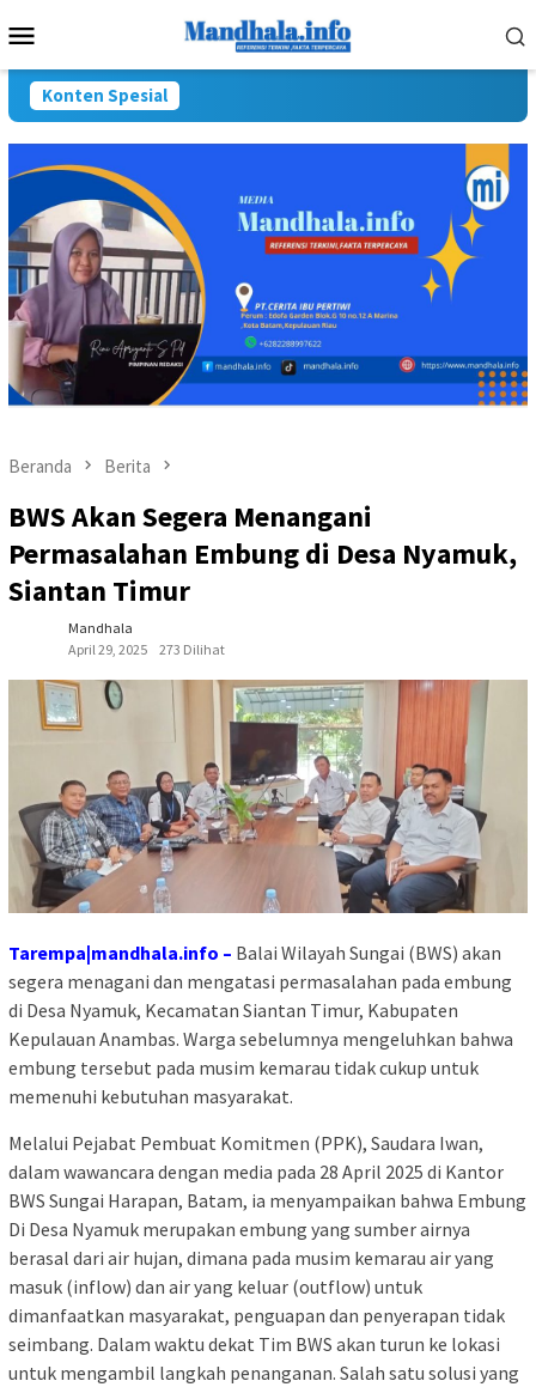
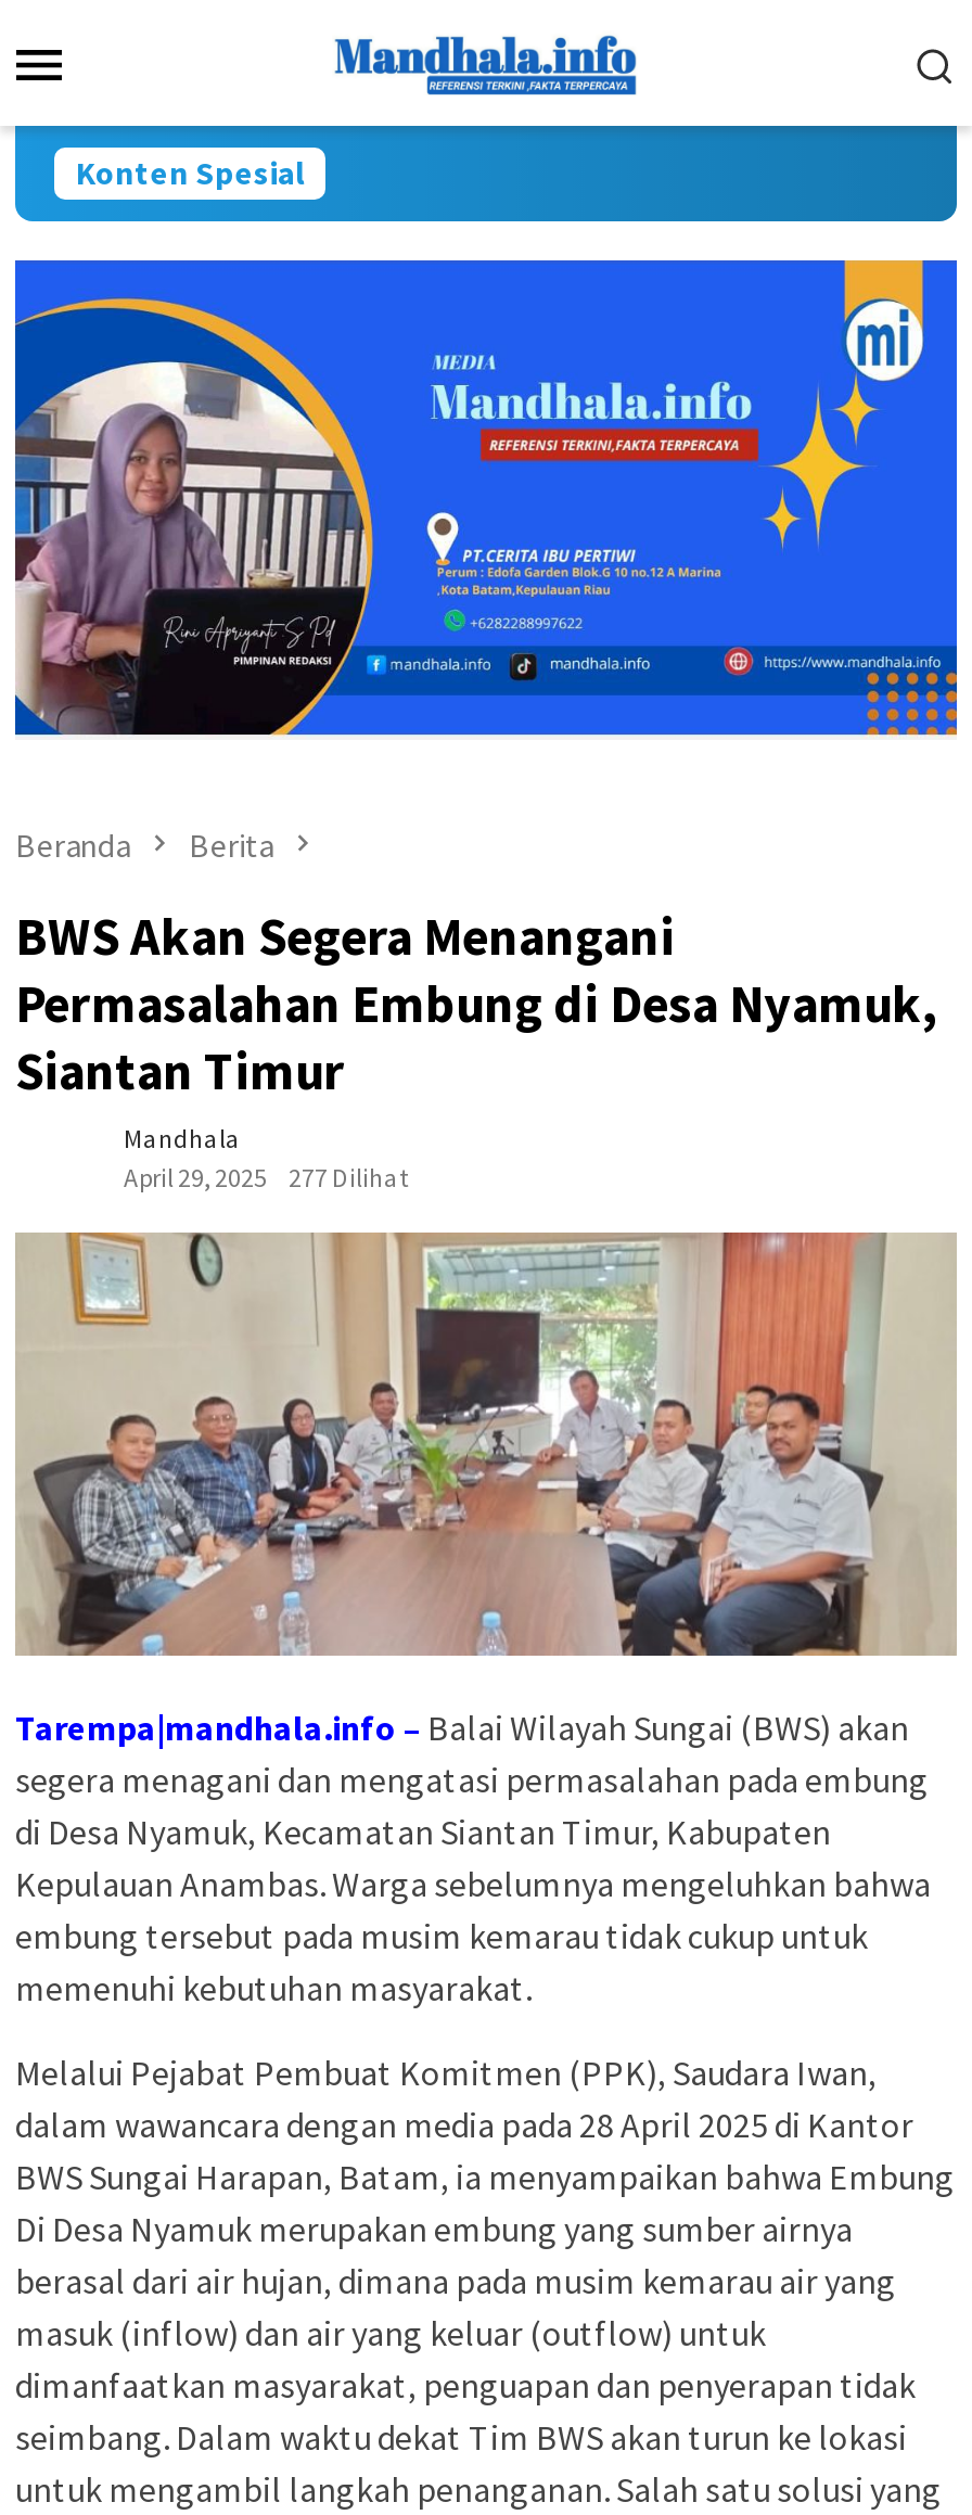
- April 29, 2025 273 Dilihat
+ April 29, 2025 277 Dilihat
